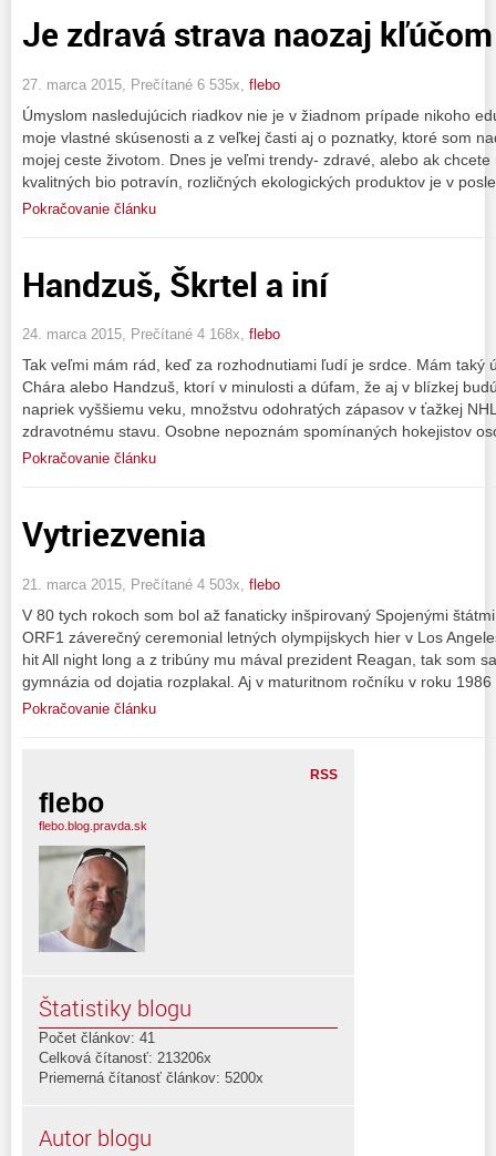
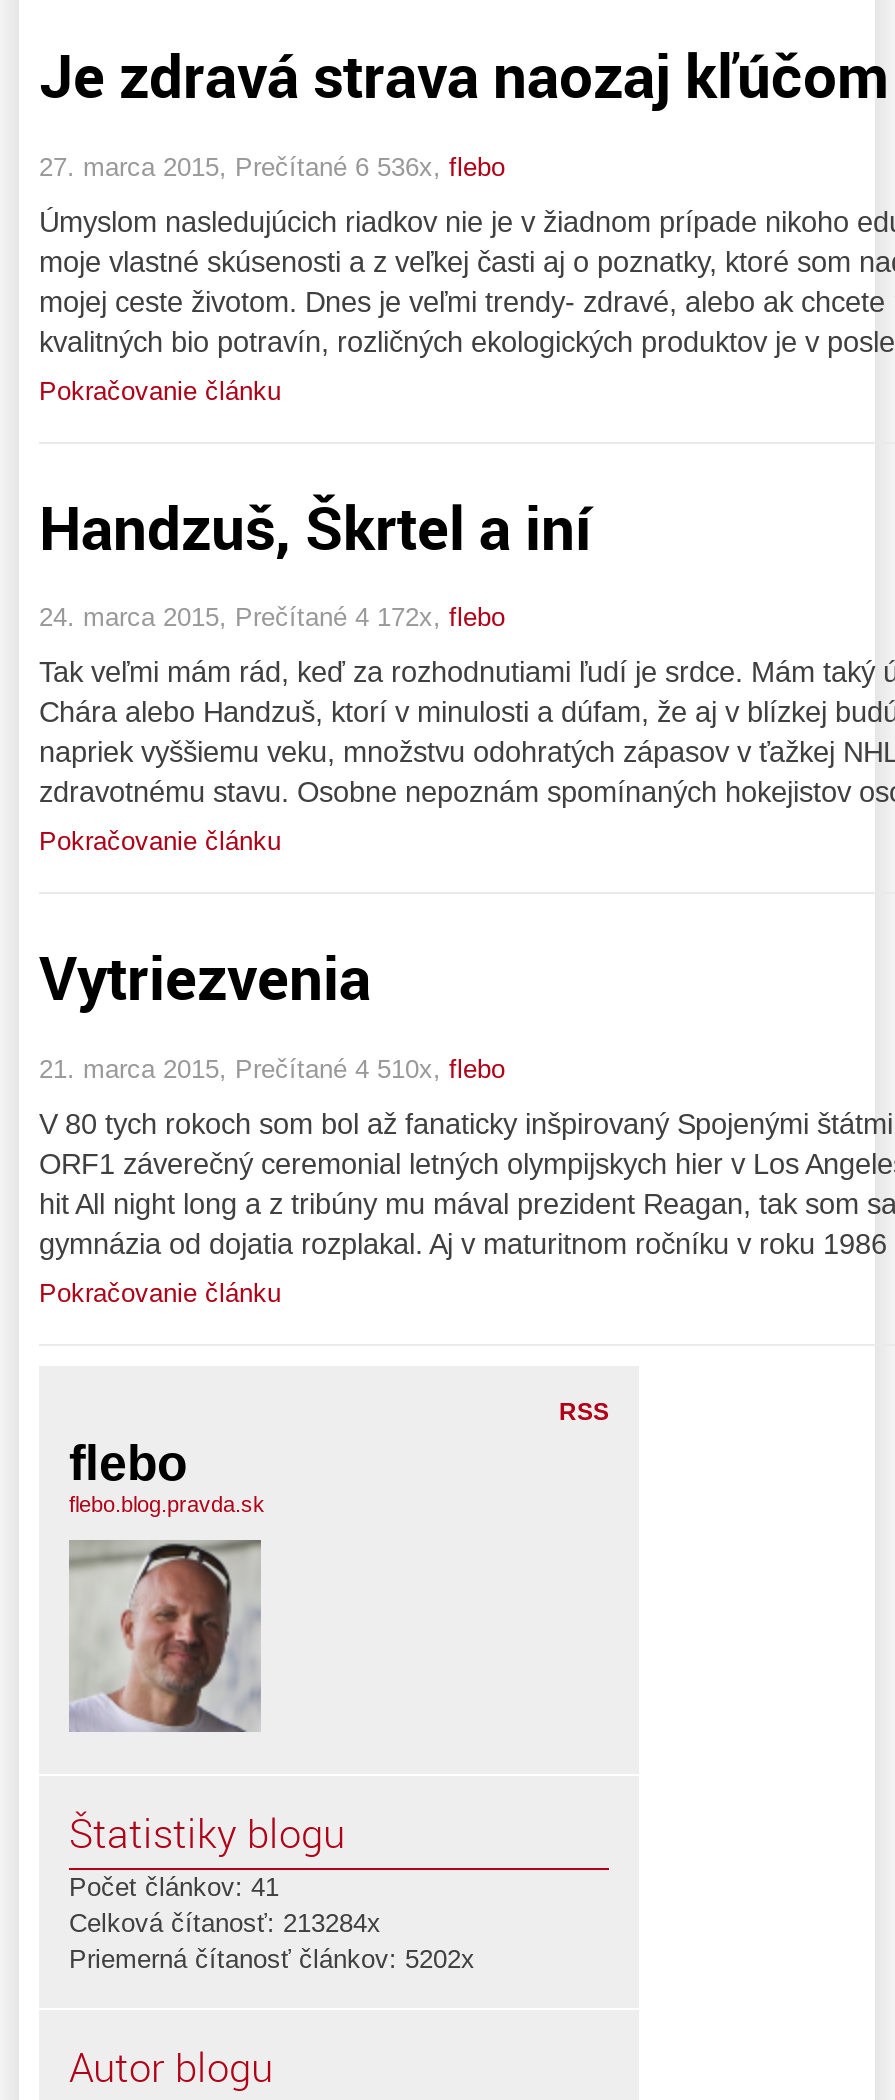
- 27. marca 2015, Prečítané 6 535x, flebo
+ 27. marca 2015, Prečítané 6 536x, flebo

- 24. marca 2015, Prečítané 4 168x, flebo
+ 24. marca 2015, Prečítané 4 172x, flebo

- 21. marca 2015, Prečítané 4 503x, flebo
+ 21. marca 2015, Prečítané 4 510x, flebo

- Celková čítanosť: 213206x
+ Celková čítanosť: 213284x

- Priemerná čítanosť článkov: 5200x
+ Priemerná čítanosť článkov: 5202x
